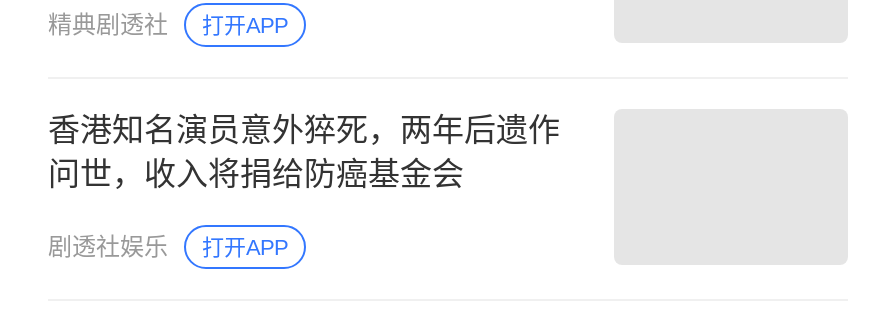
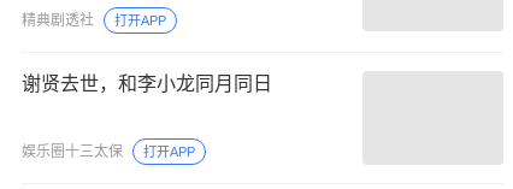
- 香港知名演员意外猝死，两年后遗作
- 问世，收入将捐给防癌基金会
+ 谢贤去世，和李小龙同月同日

- 剧透社娱乐
+ 娱乐圈十三太保
